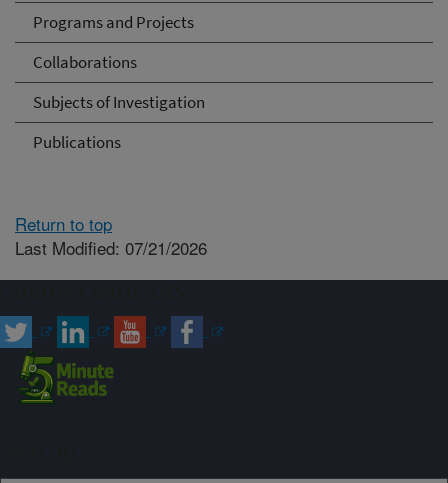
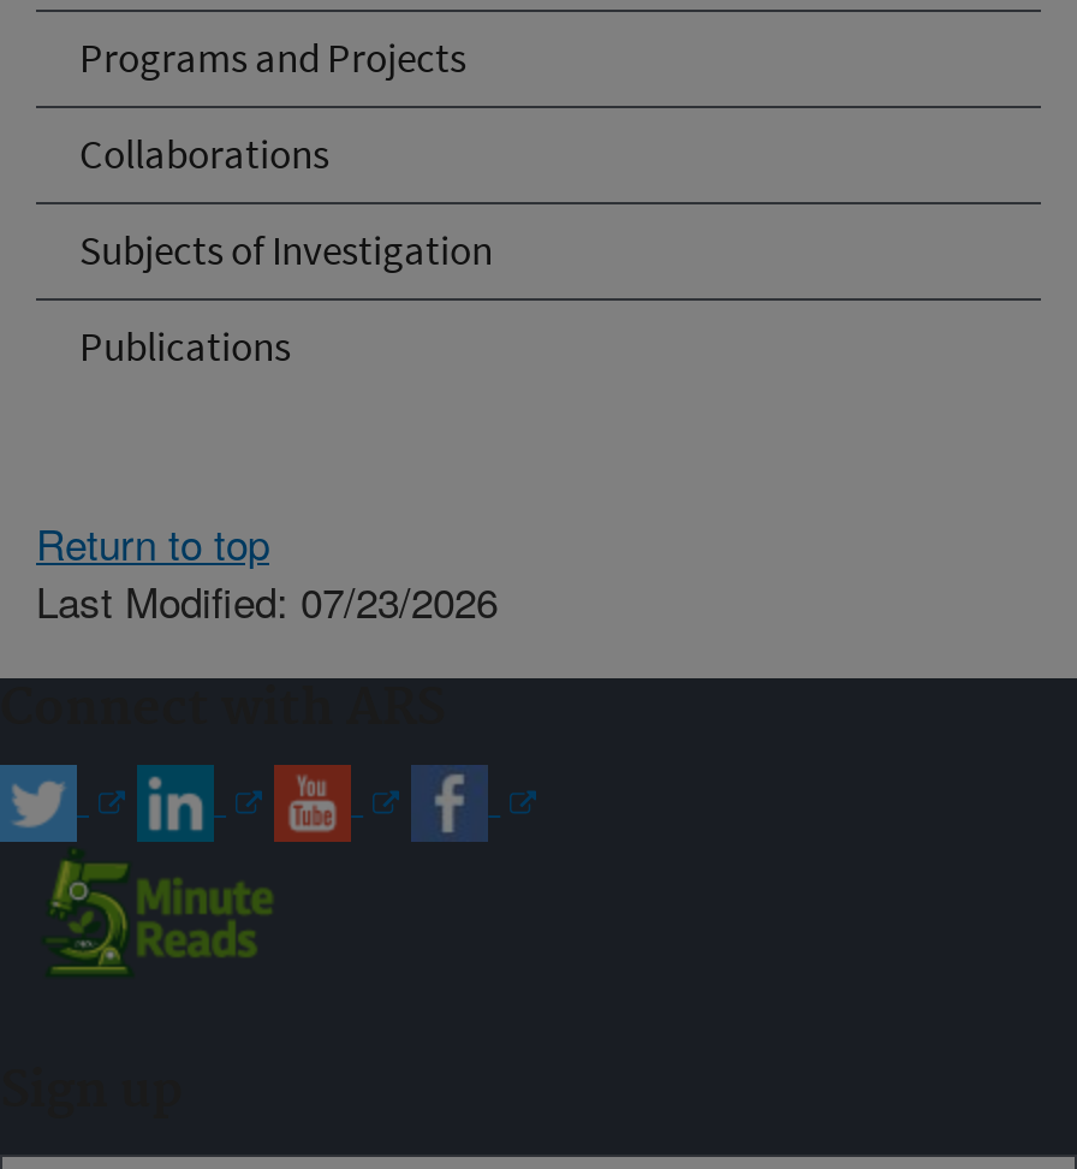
- Last Modified: 07/21/2026
+ Last Modified: 07/23/2026
